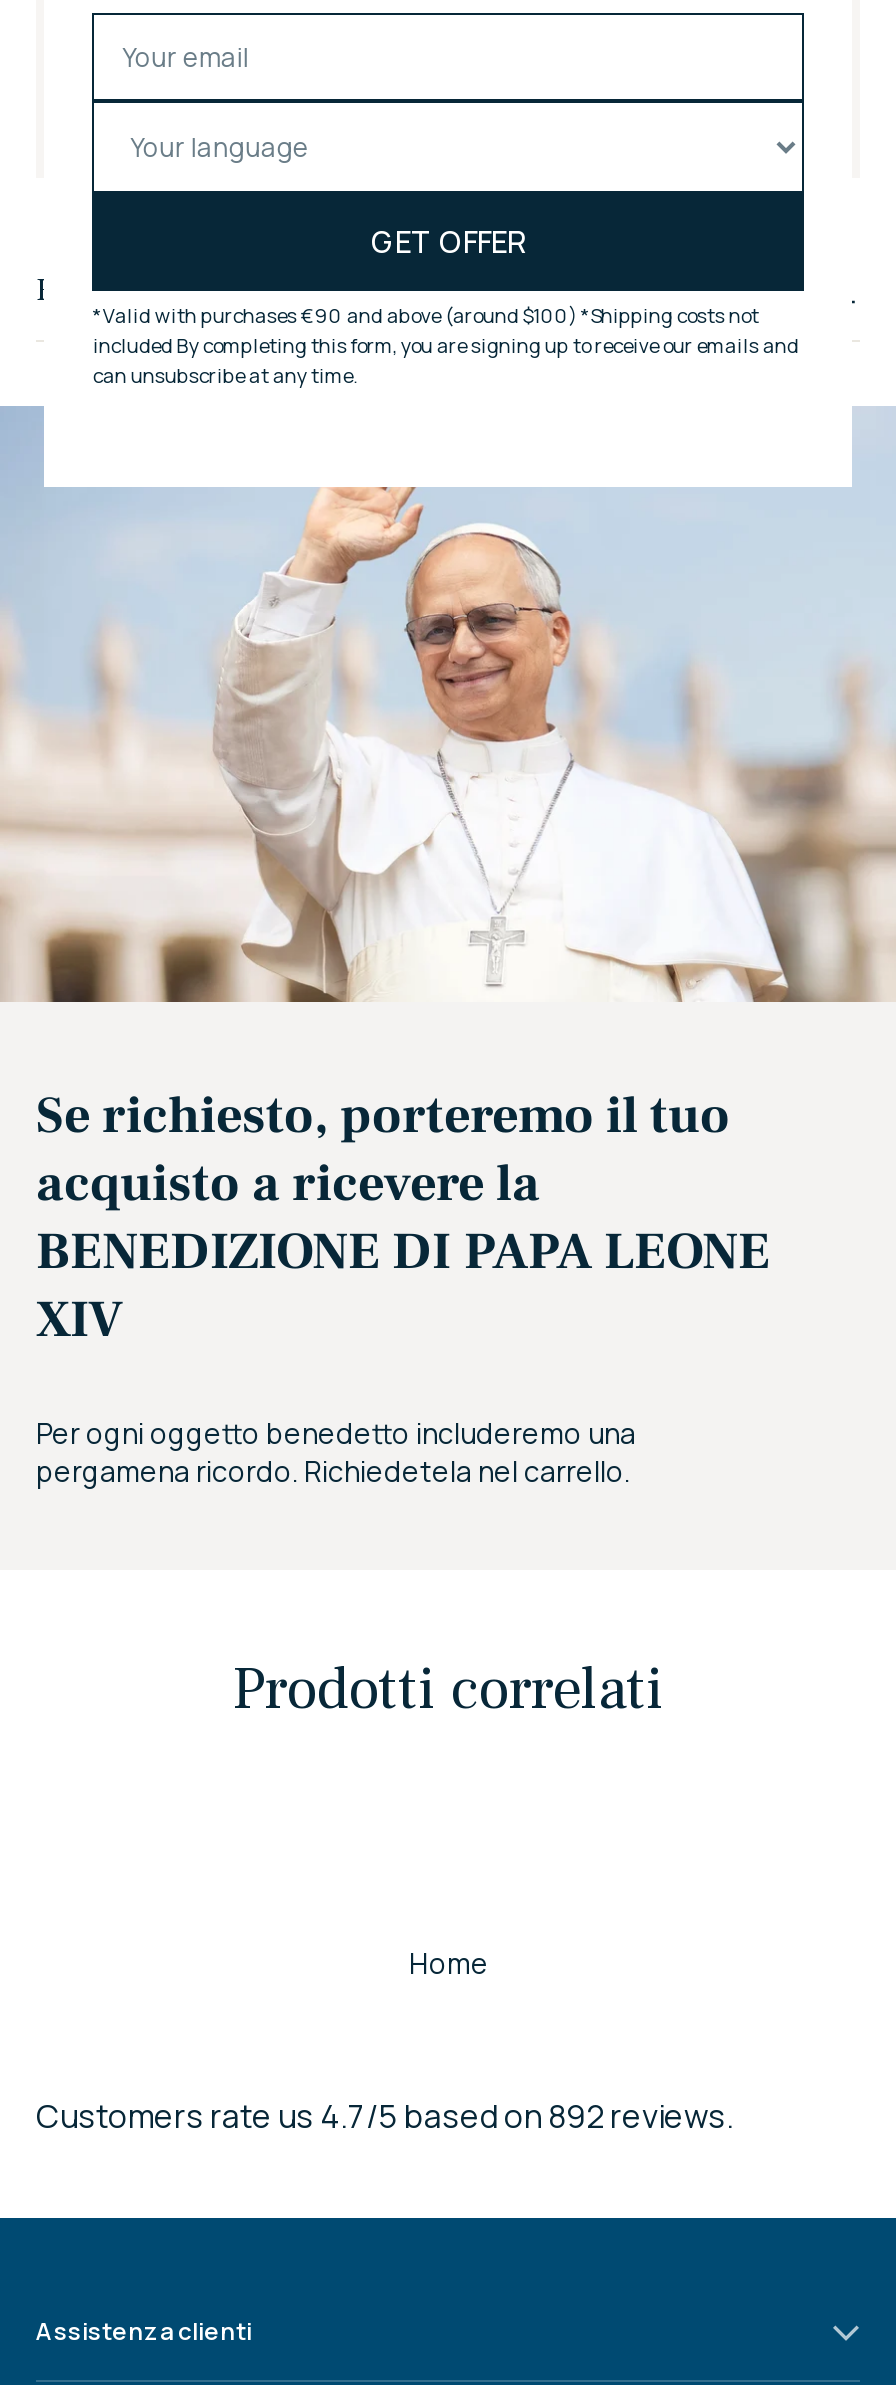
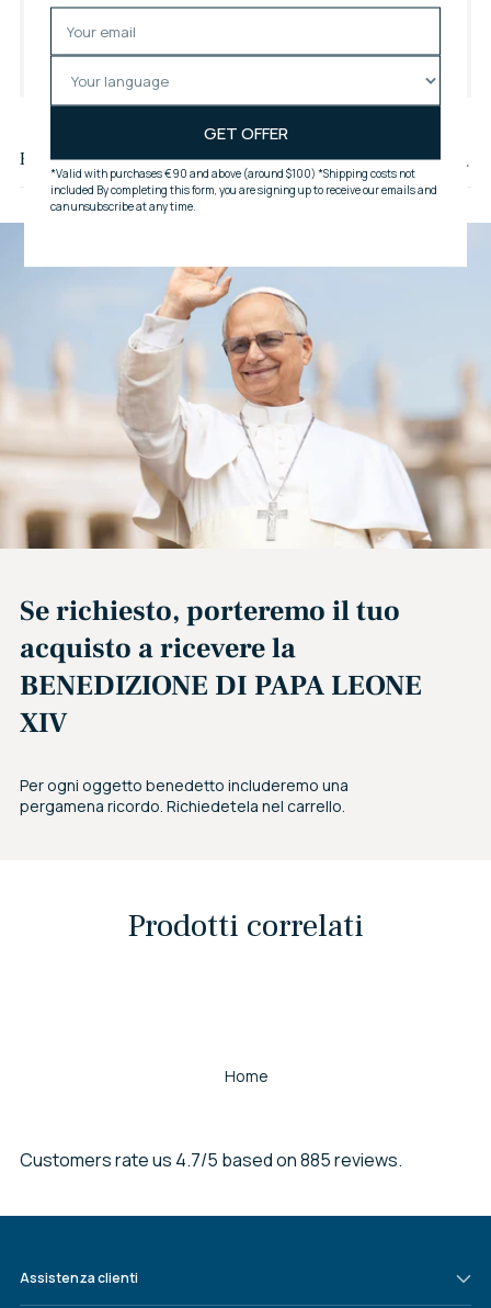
- Customers rate us 4.7/5 based on 892 reviews.
+ Customers rate us 4.7/5 based on 885 reviews.
